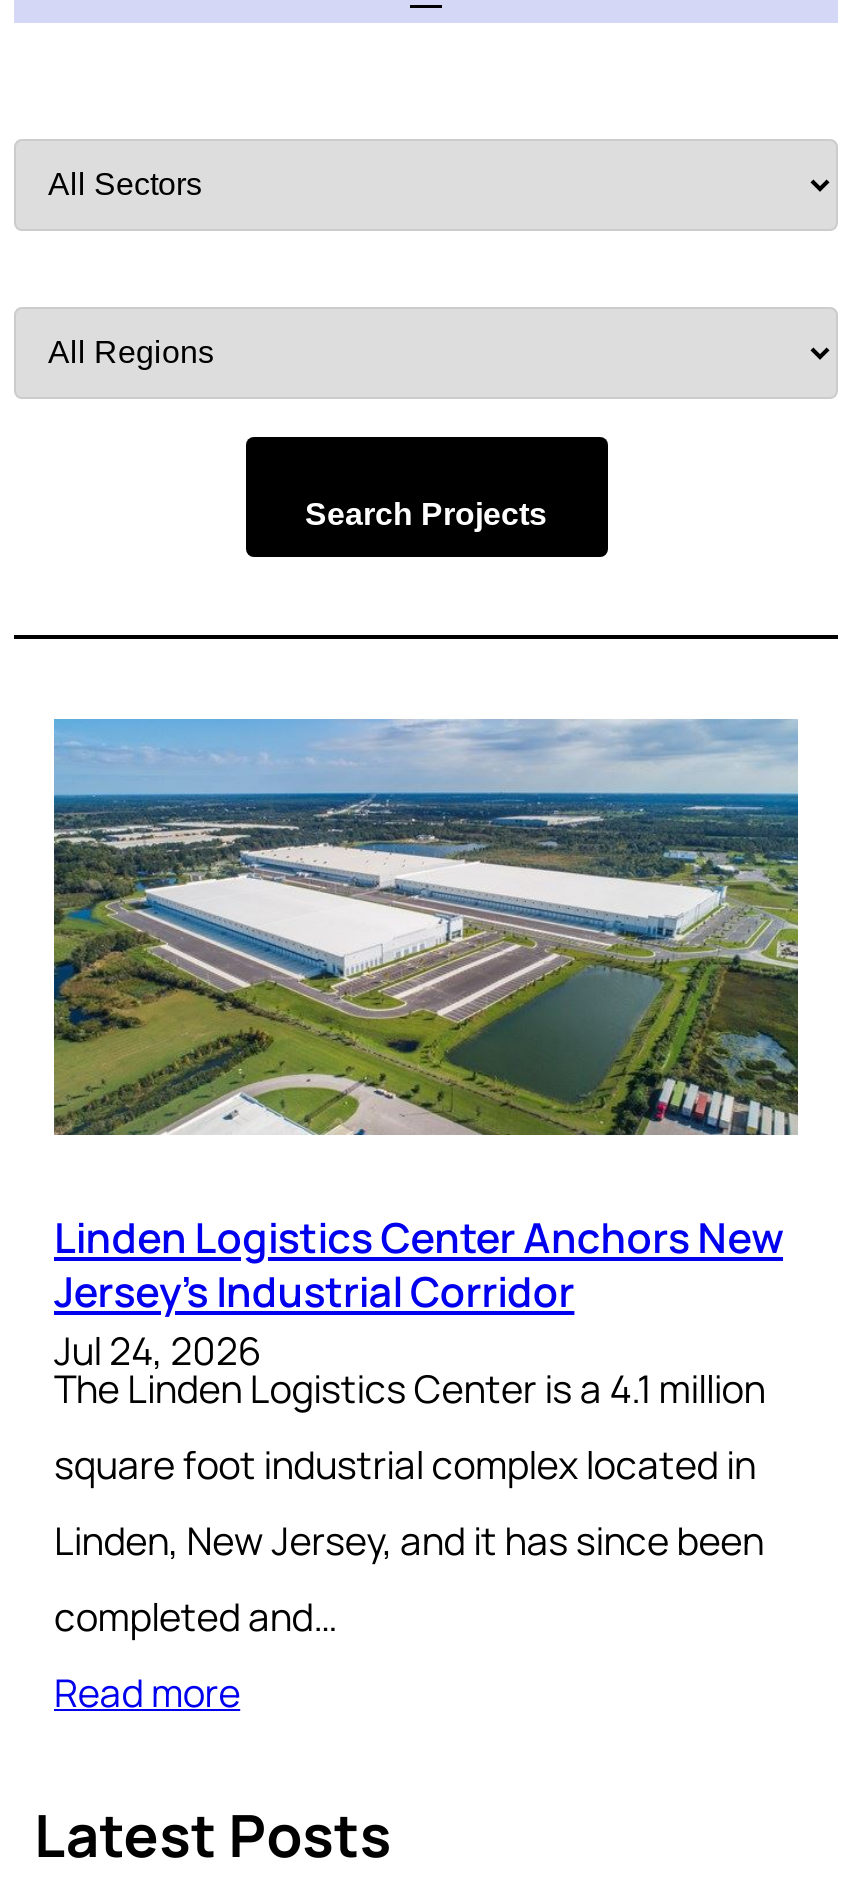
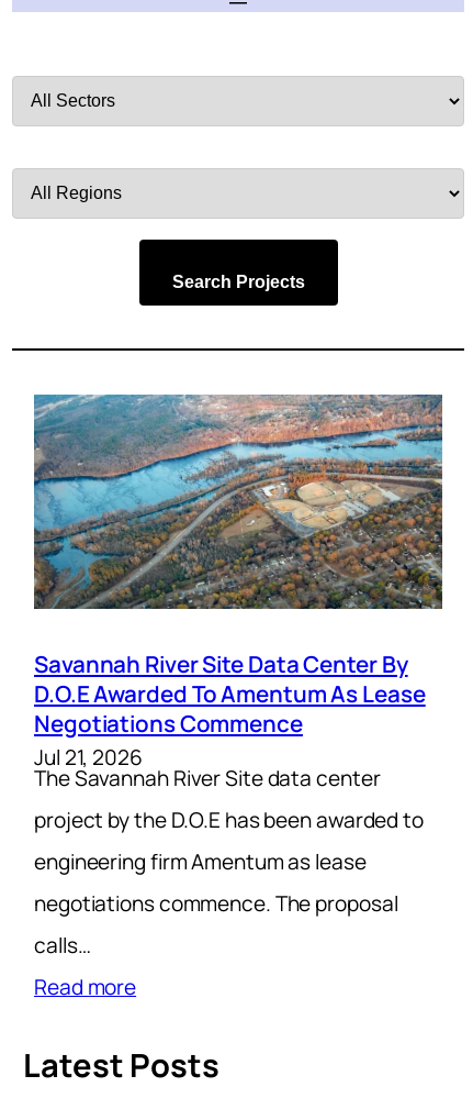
- [image]
- Linden Logistics Center Anchors New
- Jersey’s Industrial Corridor
- Jul 24, 2026
- The Linden Logistics Center is a 4.1 million
- square foot industrial complex located in
- Linden, New Jersey, and it has since been
- completed and…
+ [image]
+ Savannah River Site Data Center By
+ D.O.E Awarded To Amentum As Lease
+ Negotiations Commence
+ Jul 21, 2026
+ The Savannah River Site data center
+ project by the D.O.E has been awarded to
+ engineering firm Amentum as lease
+ negotiations commence. The proposal
+ calls…
